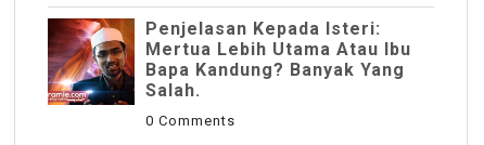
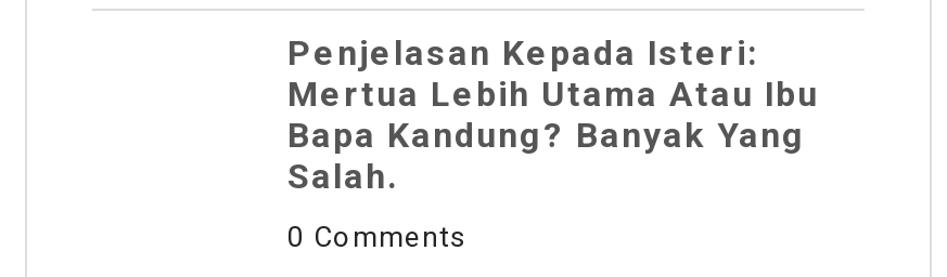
- [image]
